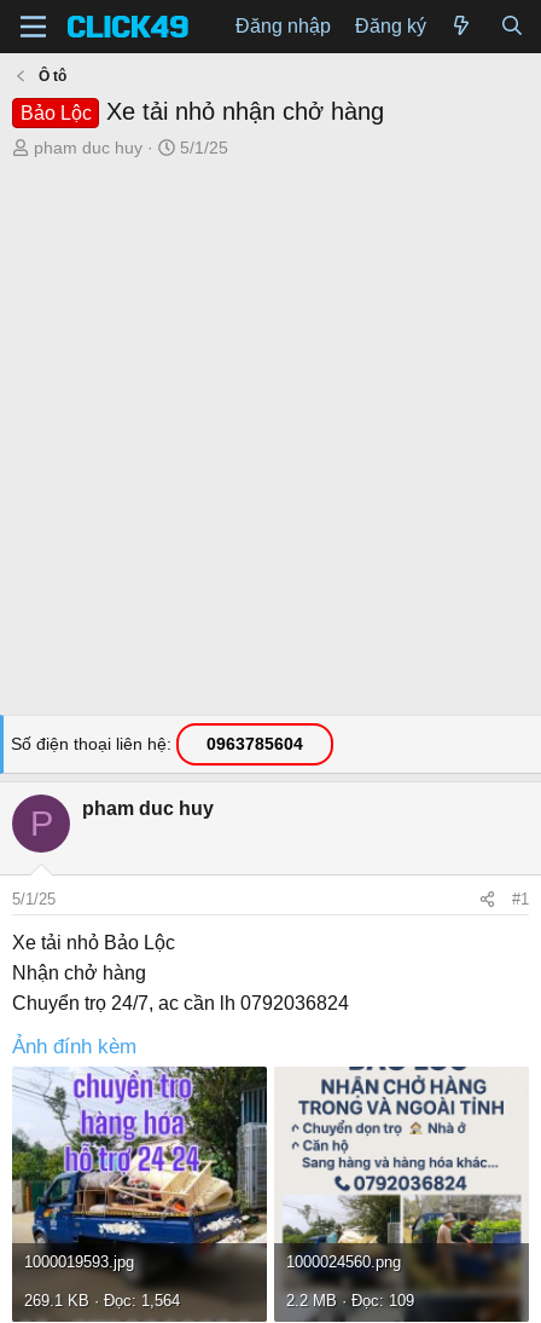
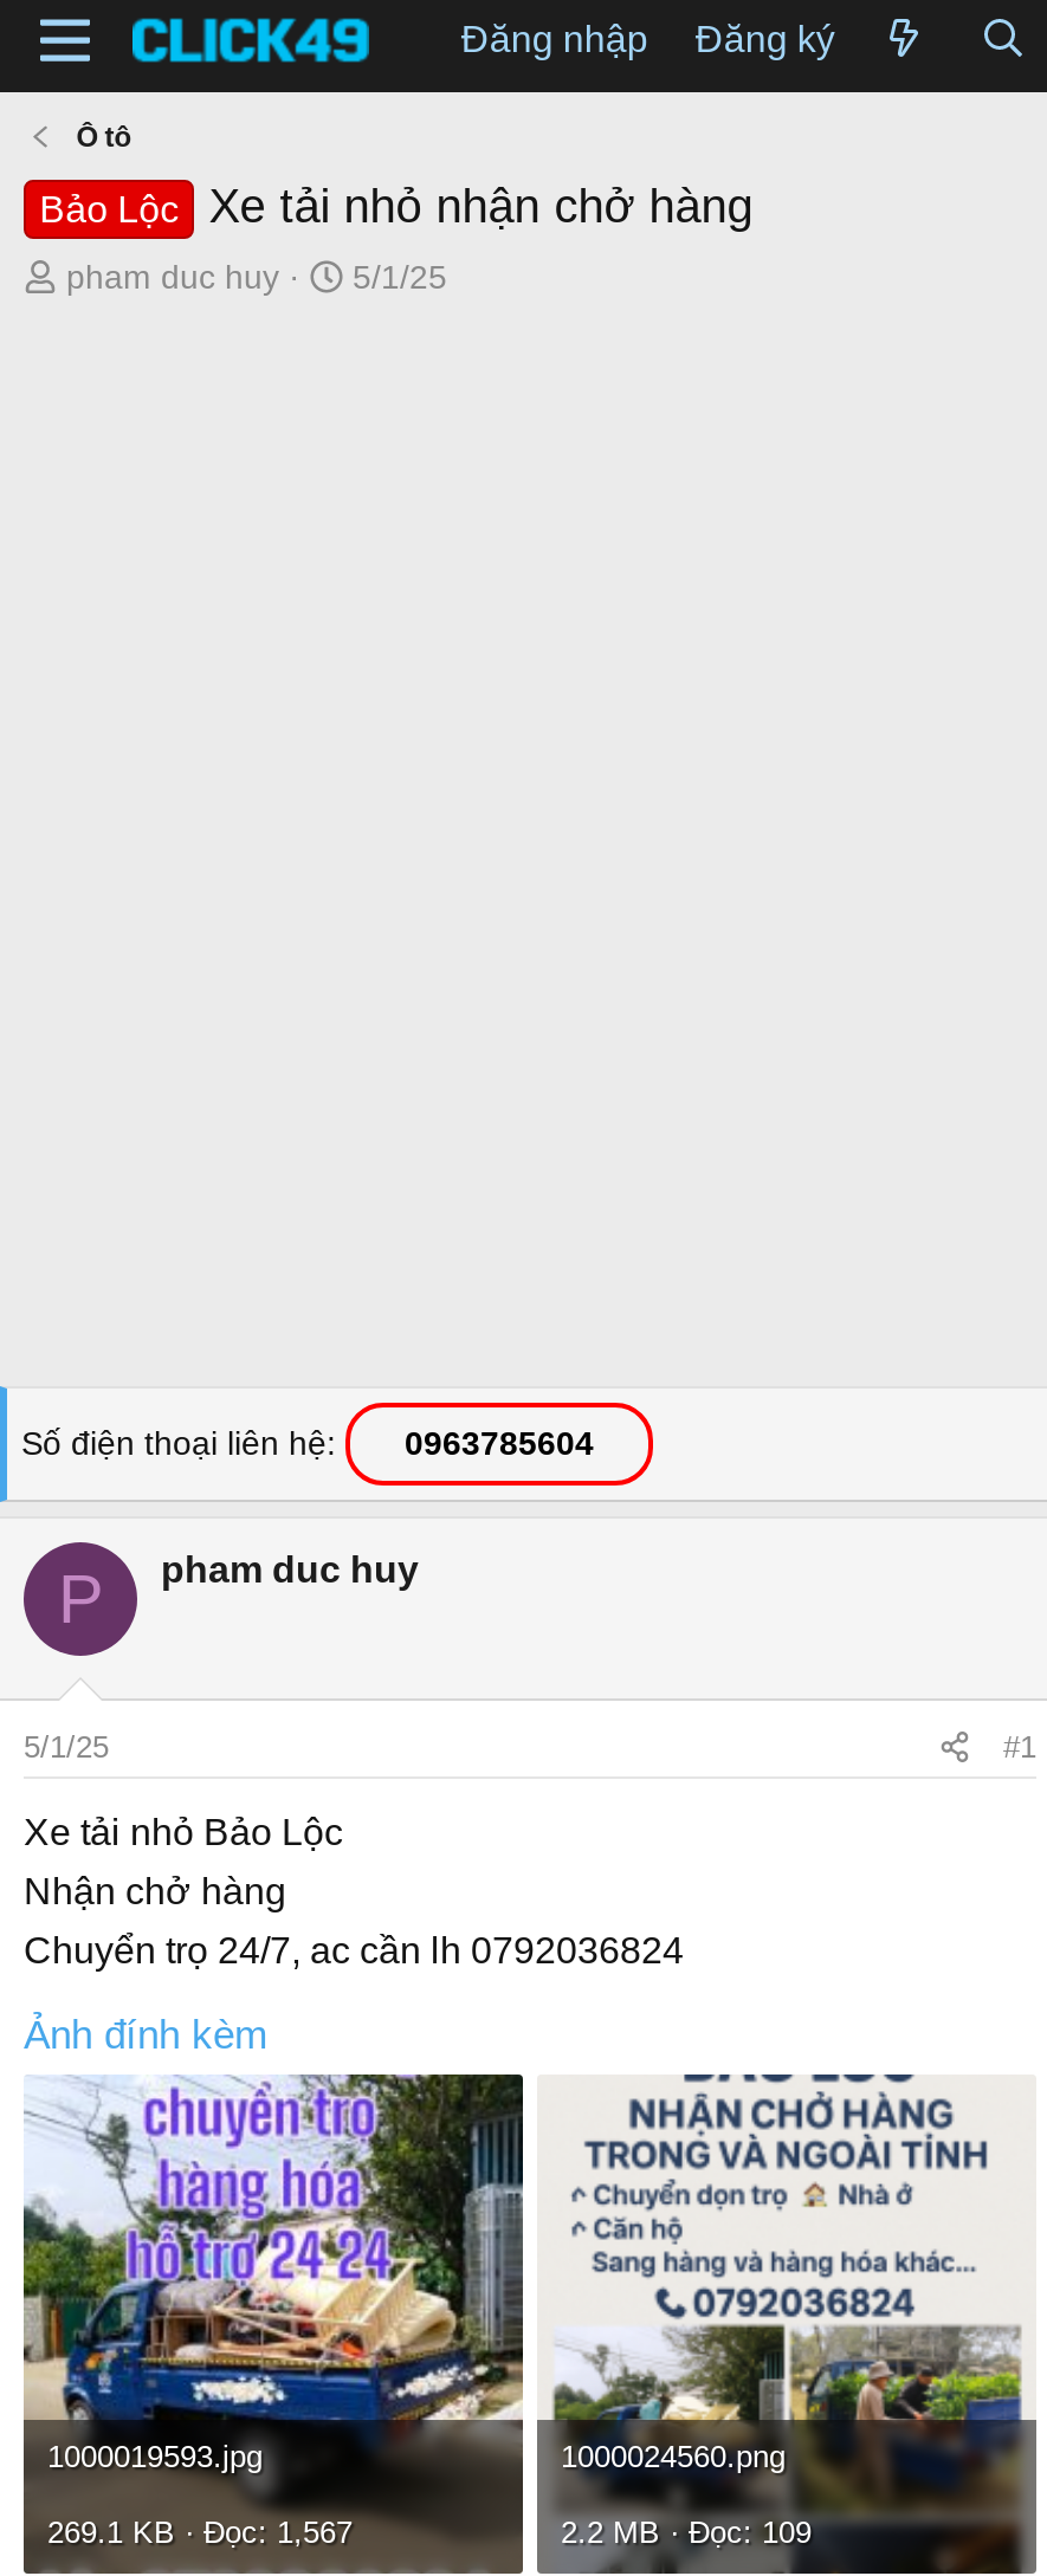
- 269.1 KB · Đọc: 1,564
+ 269.1 KB · Đọc: 1,567
